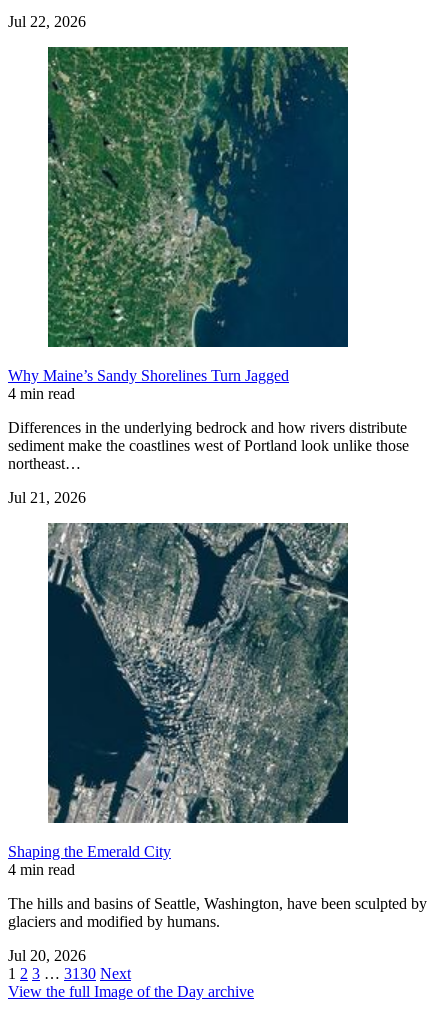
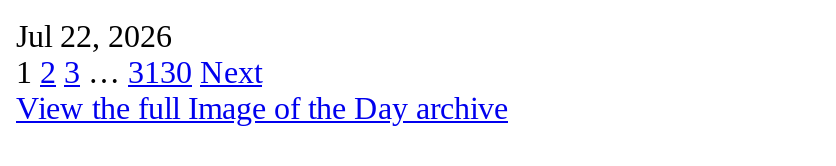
- [image]
- Why Maine’s Sandy Shorelines Turn Jagged
- 4 min read
- Differences in the underlying bedrock and how rivers distribute
- sediment make the coastlines west of Portland look unlike those
- northeast…
- Jul 21, 2026

- [image]
- Shaping the Emerald City
- 4 min read
- The hills and basins of Seattle, Washington, have been sculpted by
- glaciers and modified by humans.
- Jul 20, 2026
